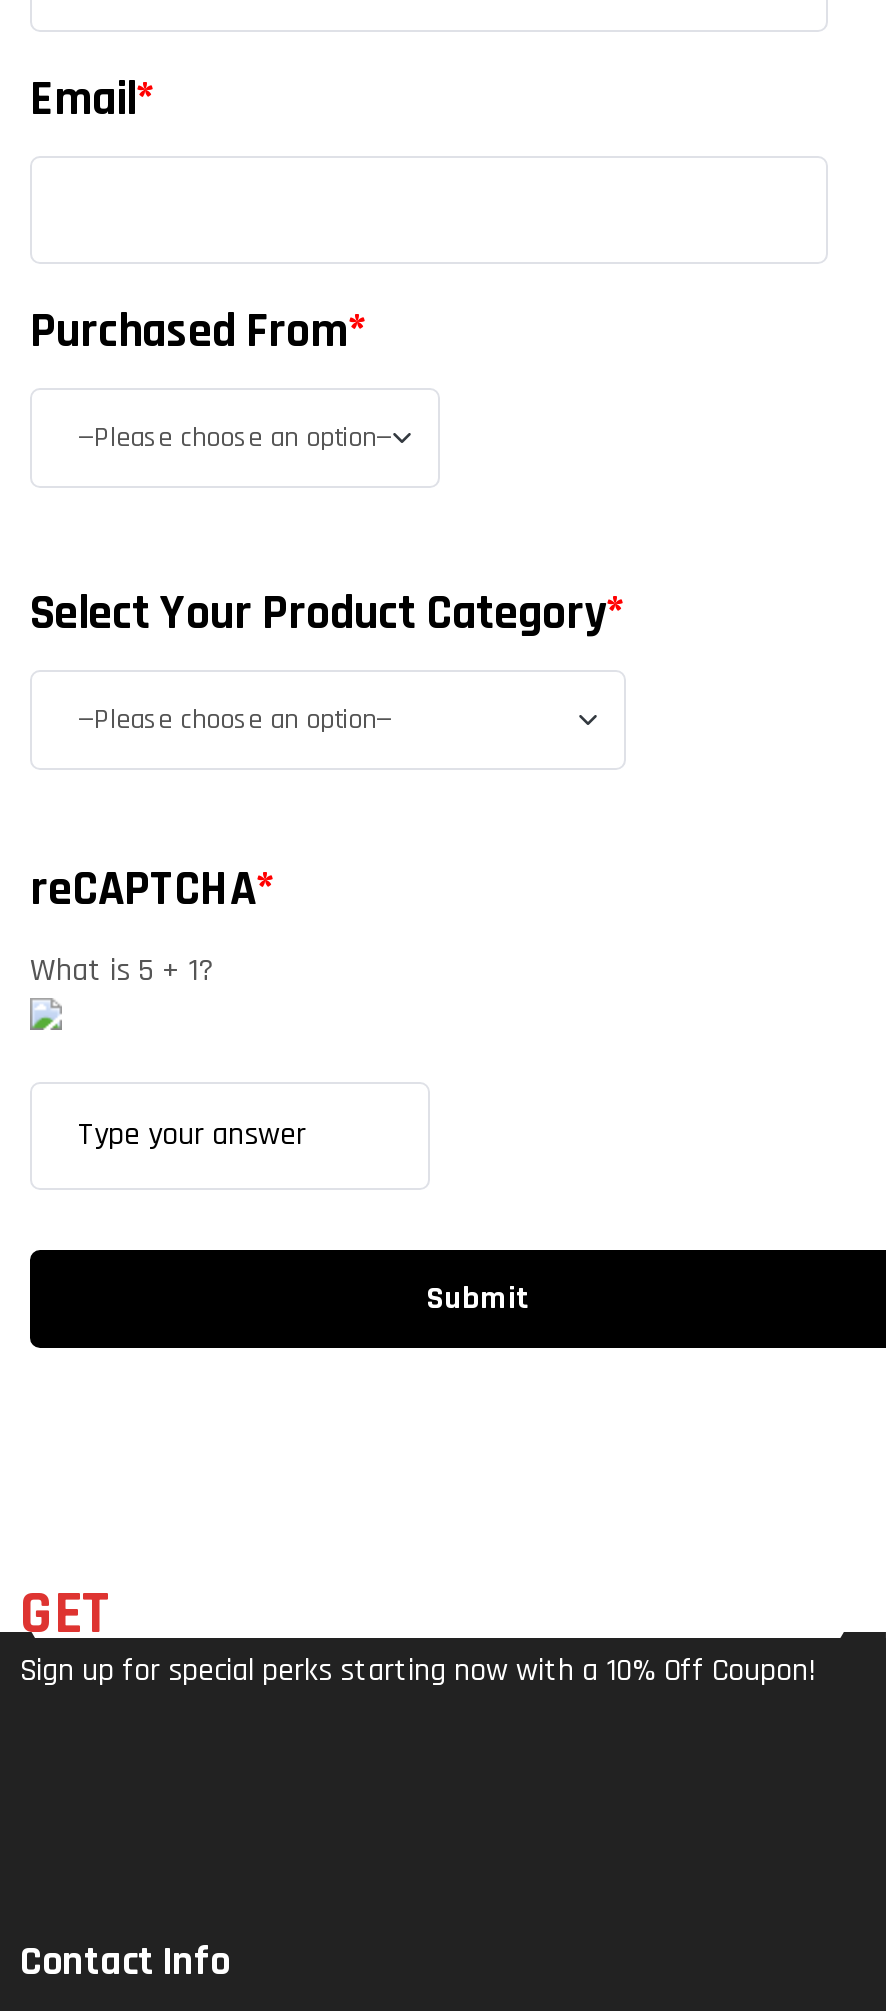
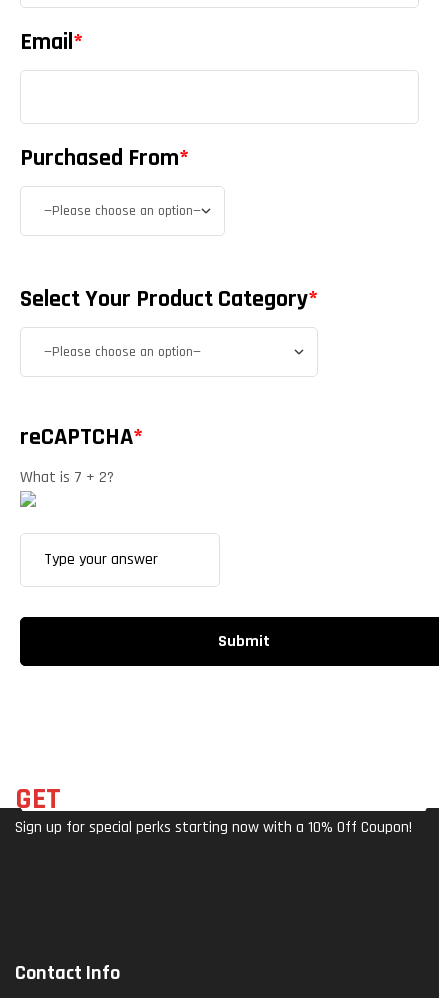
- What is 5 + 1?
+ What is 7 + 2?
